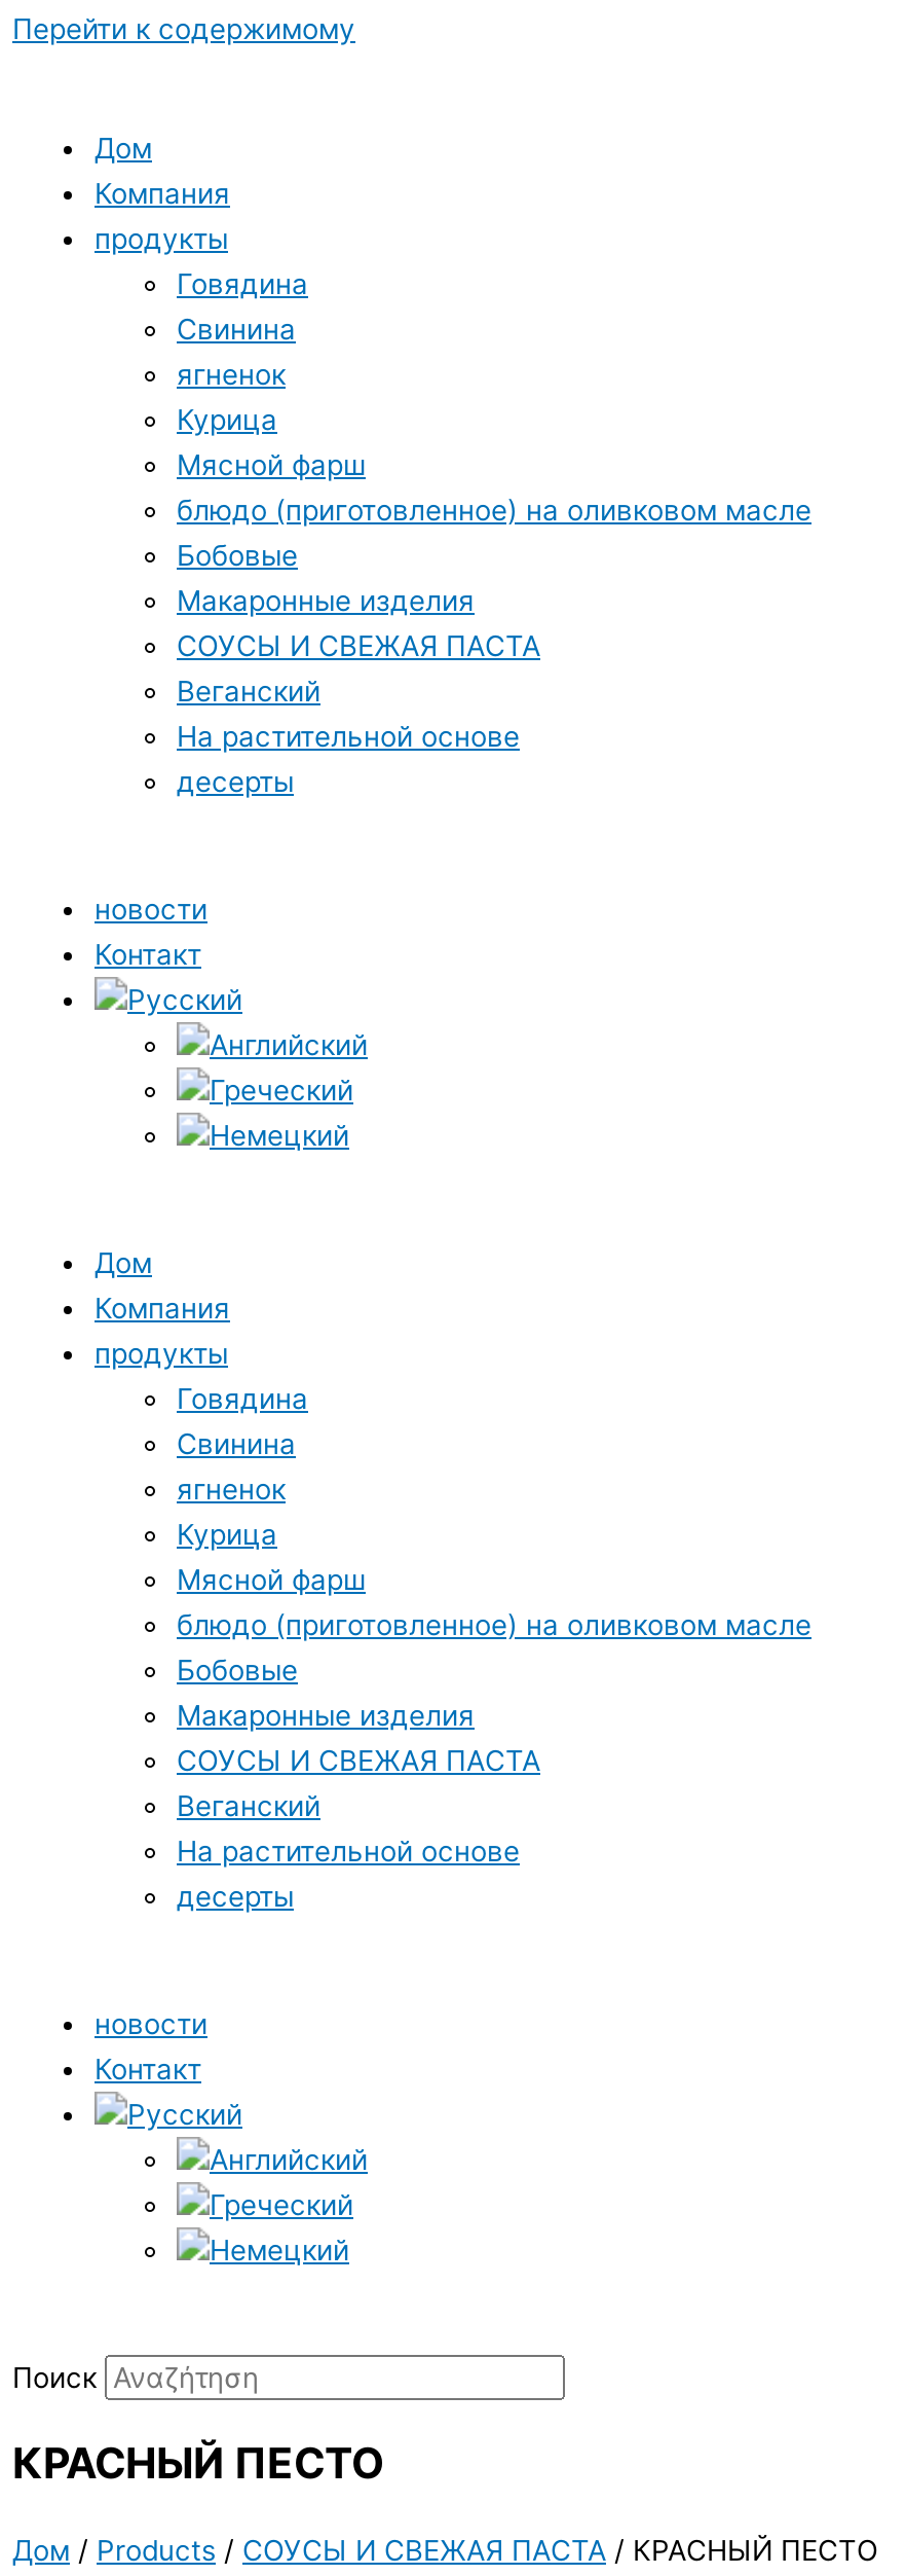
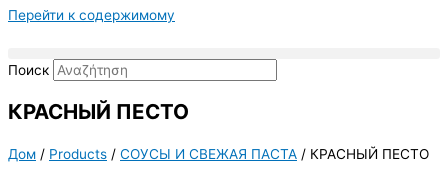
- Дом
- Компания
- продукты
- Говядина
- Свинина
- ягненок
- Курица
- Мясной фарш
- блюдо (приготовленное) на оливковом масле
- Бобовые
- Макаронные изделия
- СОУСЫ И СВЕЖАЯ ПАСТА
- Веганский
- На растительной основе
- десерты

- новости
- Контакт

- [image]

- Дом
- Компания
- продукты
- Говядина
- Свинина
- ягненок
- Курица
- Мясной фарш
- блюдо (приготовленное) на оливковом масле
- Бобовые
- Макаронные изделия
- СОУСЫ И СВЕЖАЯ ПАСТА
- Веганский
- На растительной основе
- десерты

- новости
- Контакт

- [image]
